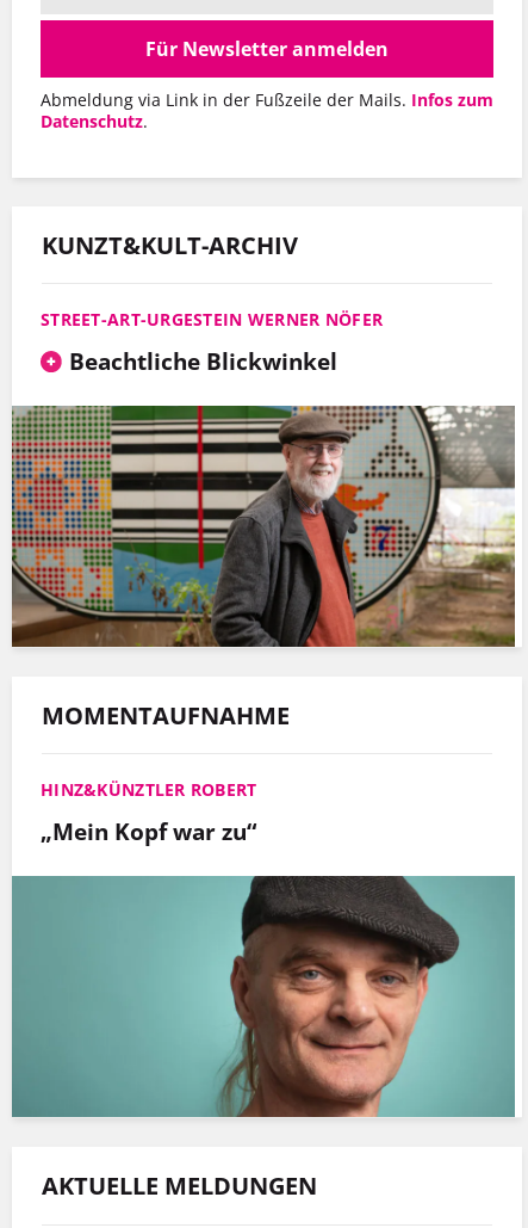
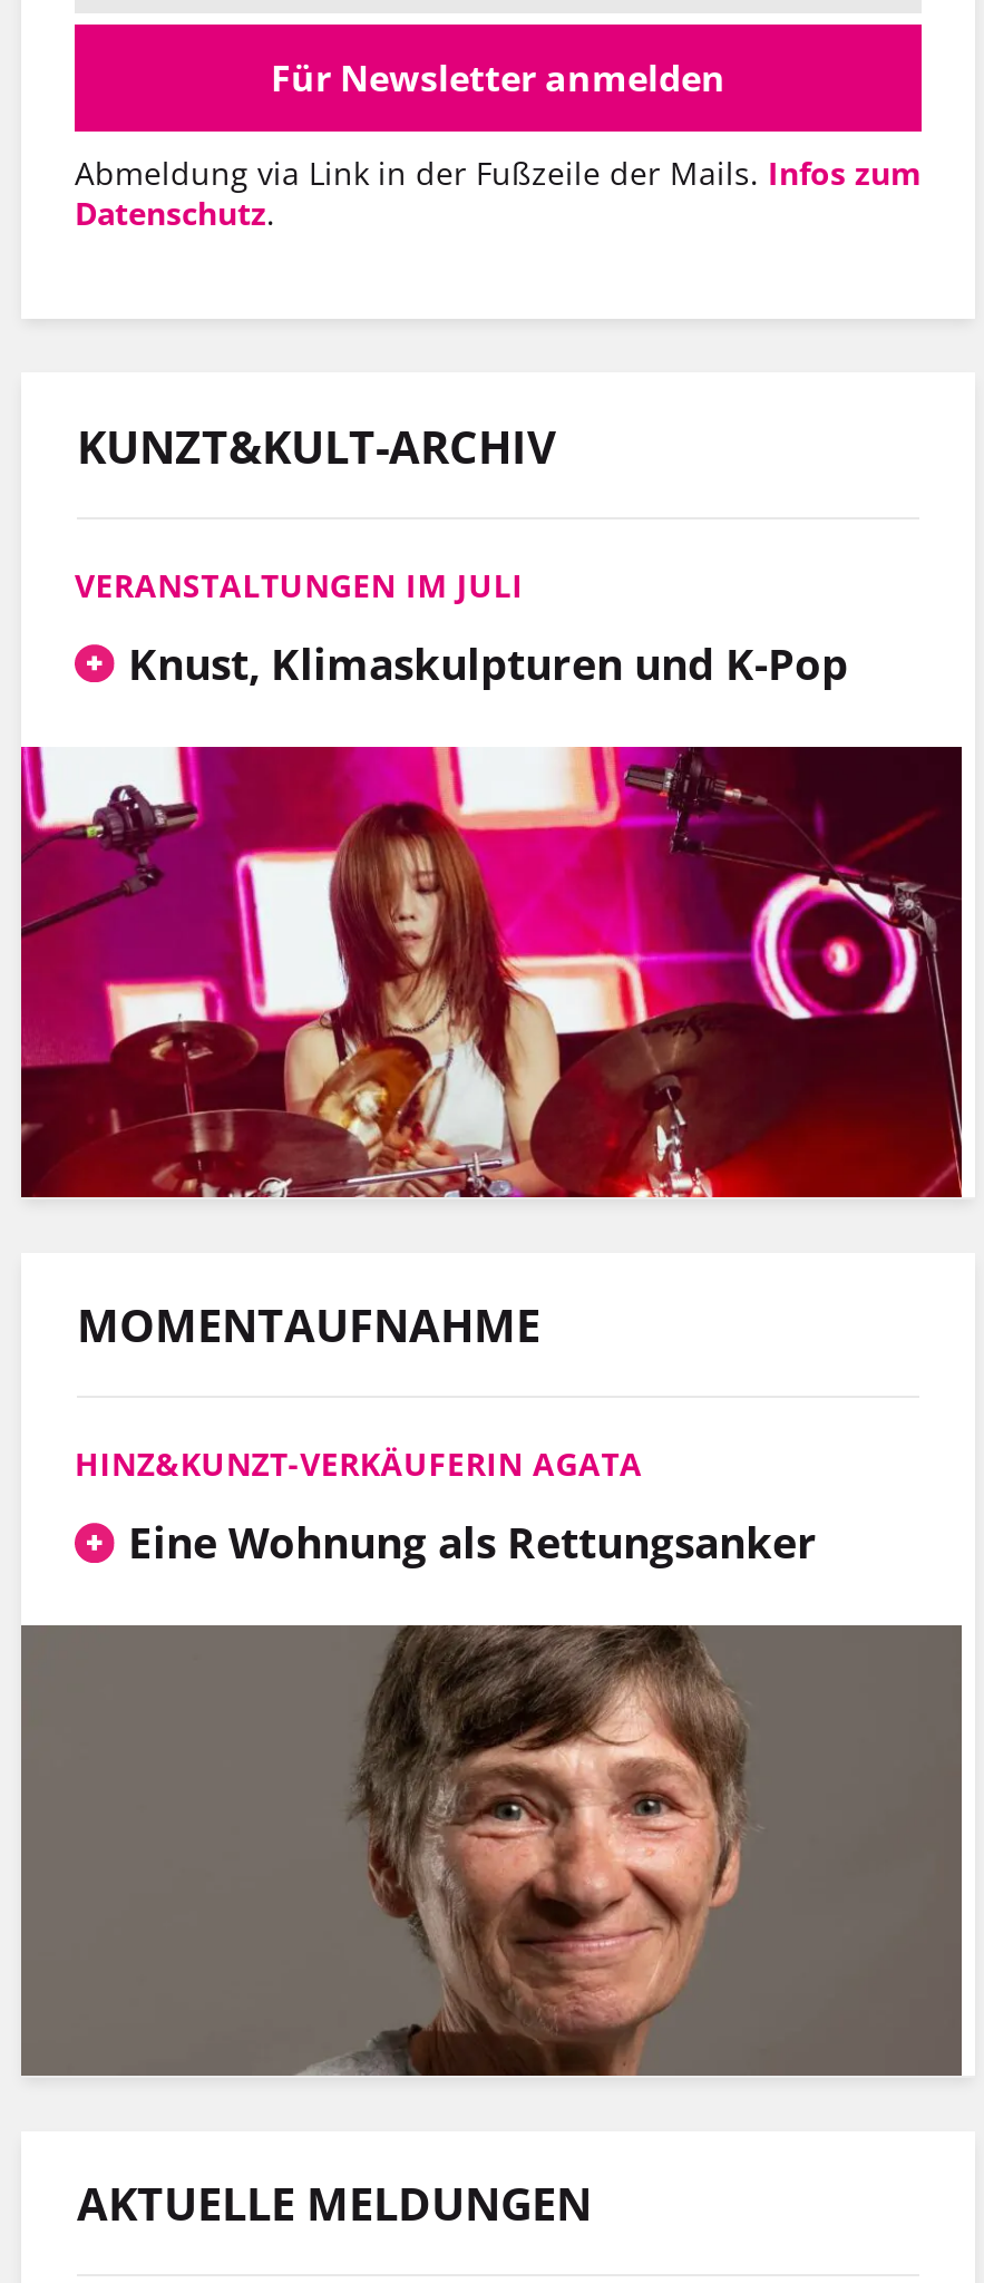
- STREET-ART-URGESTEIN WERNER NÖFER
- Beachtliche Blickwinkel
+ VERANSTALTUNGEN IM JULI
+ Knust, Klimaskulpturen und K-Pop

- [image]
+ [image]

- HINZ&KÜNZTLER ROBERT
- „Mein Kopf war zu“
+ HINZ&KUNZT-VERKÄUFERIN AGATA
+ Eine Wohnung als Rettungsanker

- [image]
+ [image]
